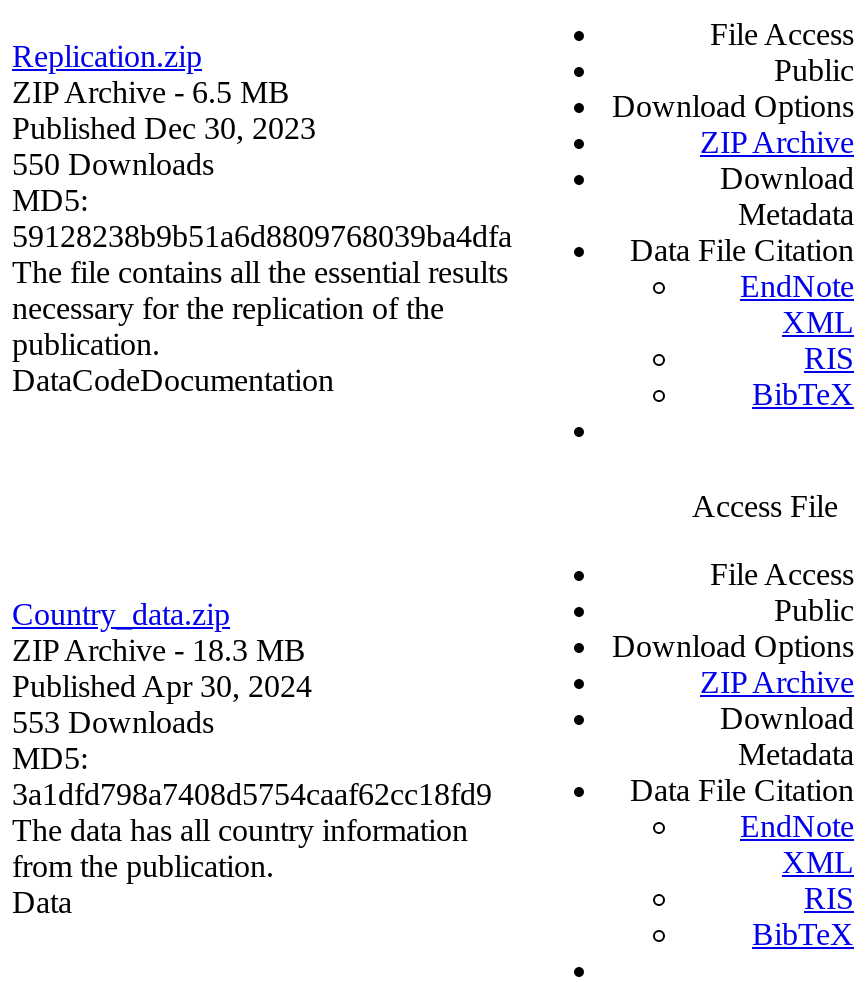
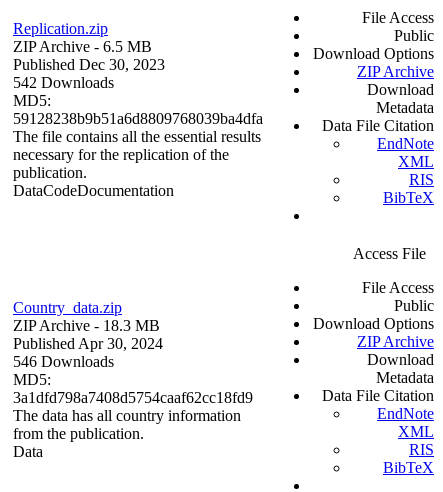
- 550 Downloads
+ 542 Downloads

- 553 Downloads
+ 546 Downloads
